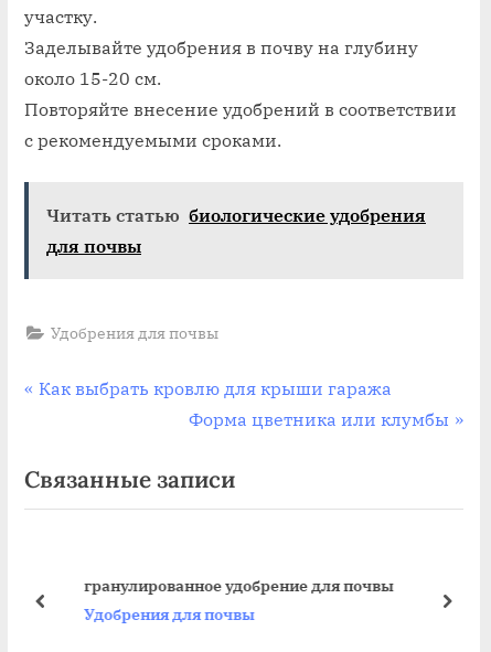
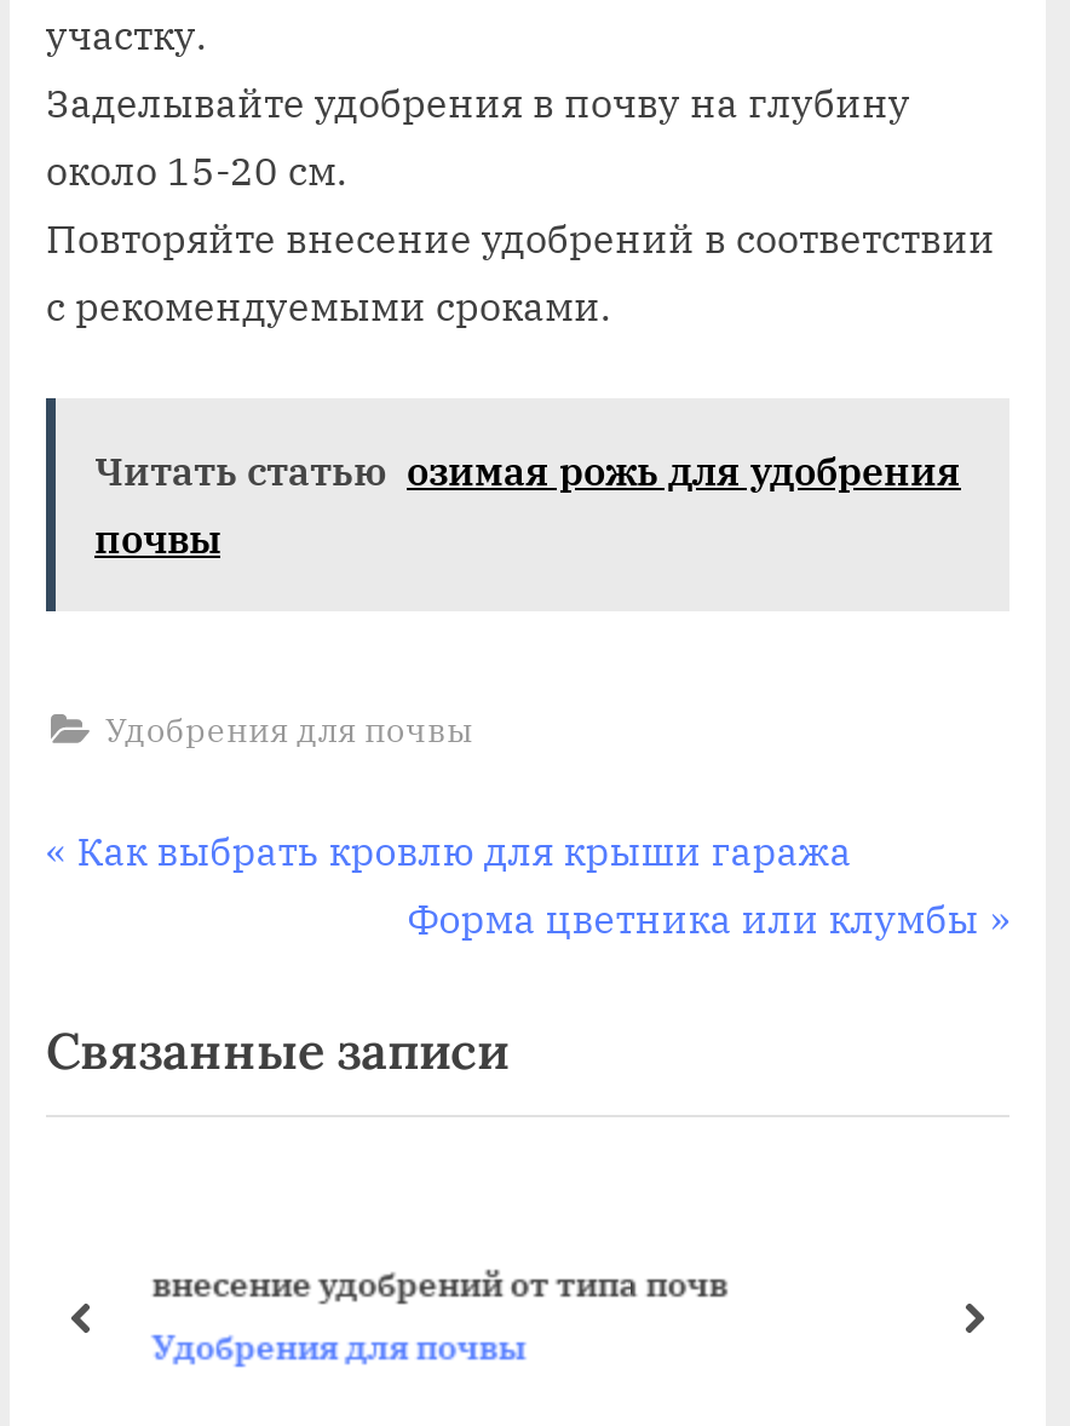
- Читать статью биологические удобрения
- для почвы
+ Читать статью озимая рожь для удобрения
+ почвы

- гранулированное удобрение для почвы
+ внесение удобрений от типа почв
